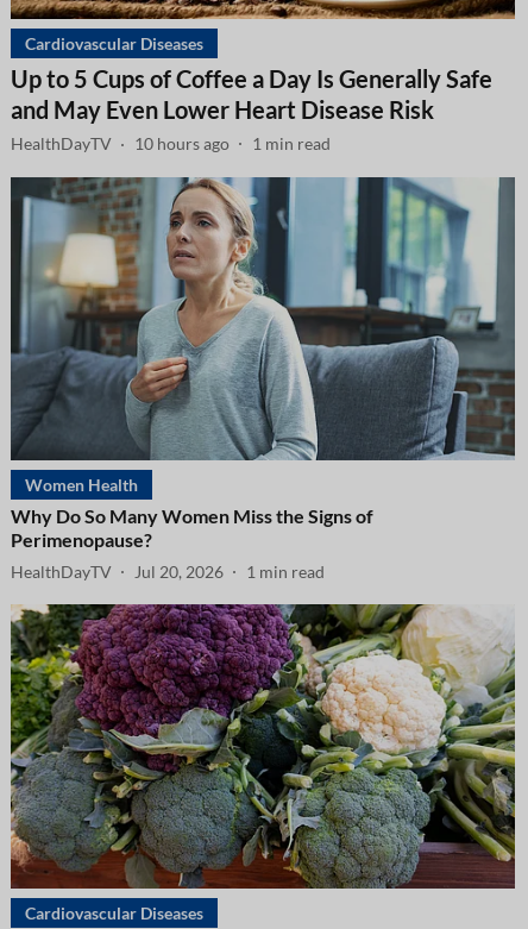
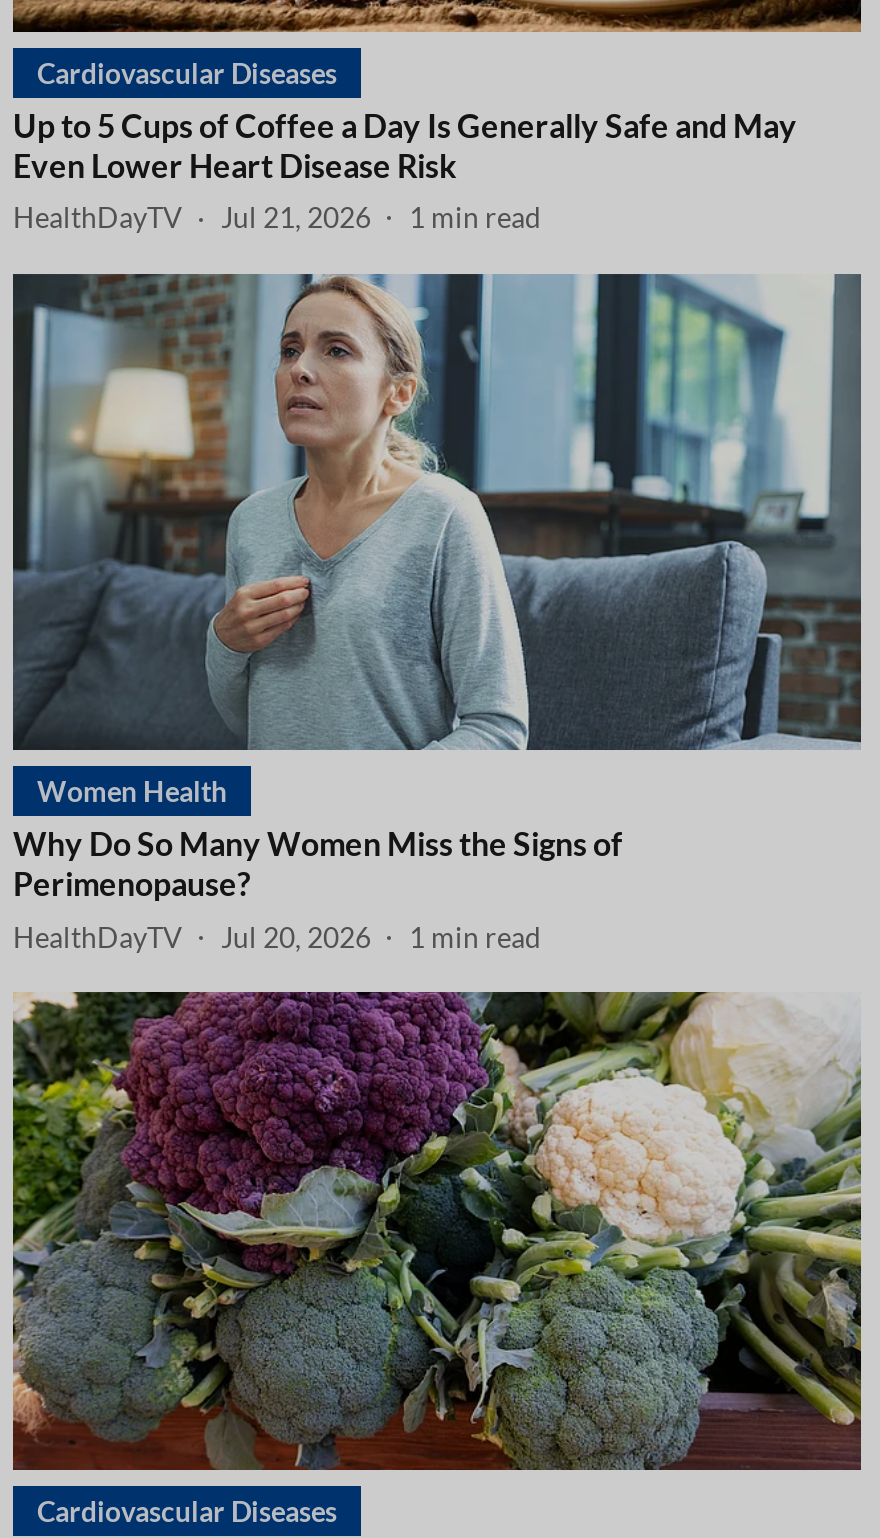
- HealthDayTV 10 hours ago 1 min read
+ HealthDayTV Jul 21, 2026 1 min read
